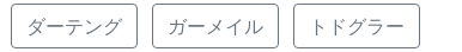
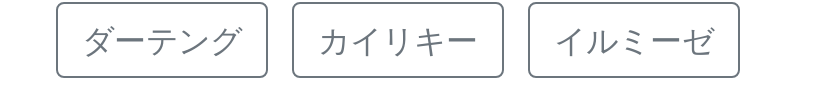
- ガーメイル
- トドグラー
+ カイリキー
+ イルミーゼ
